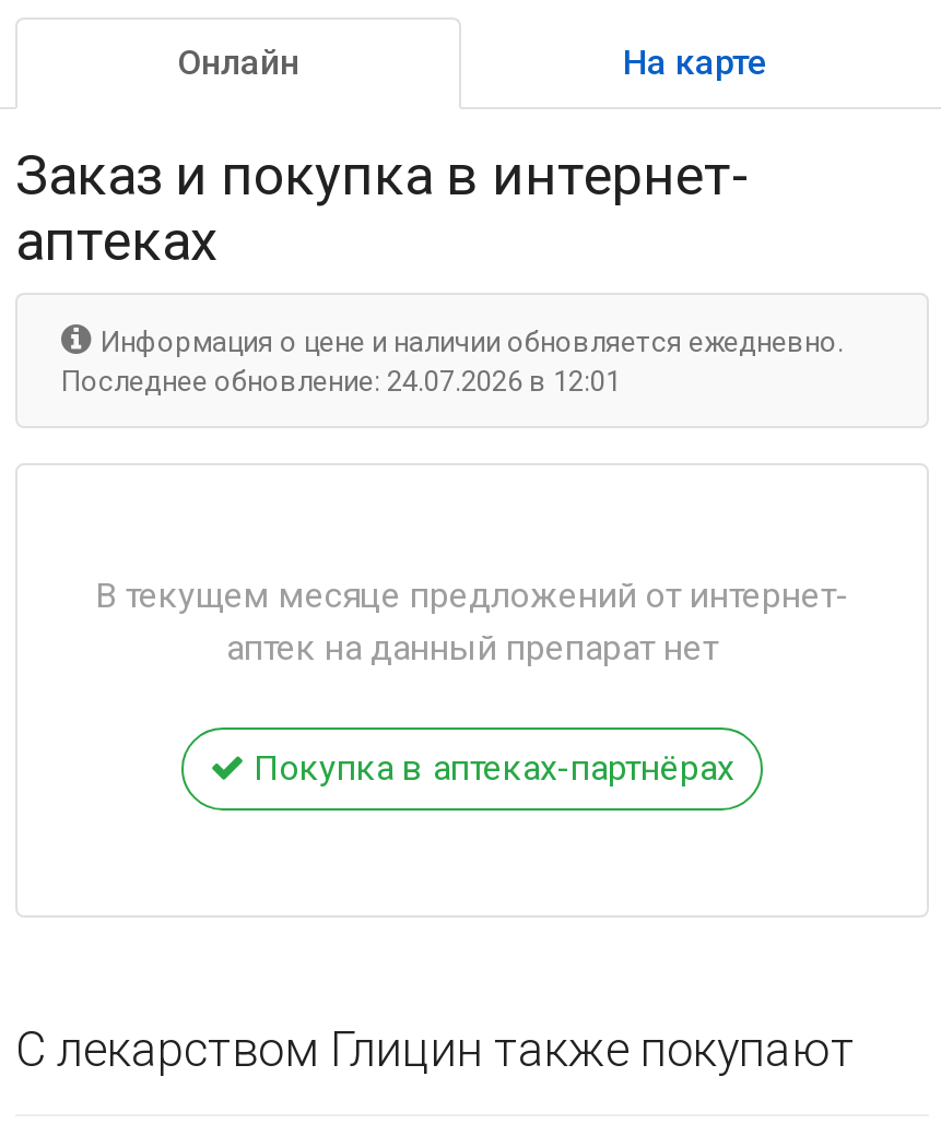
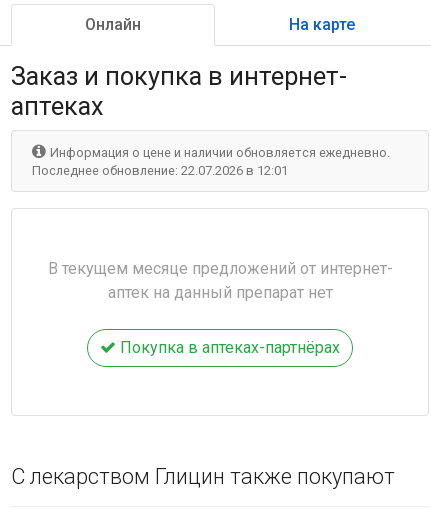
- Последнее обновление: 24.07.2026 в 12:01
+ Последнее обновление: 22.07.2026 в 12:01
